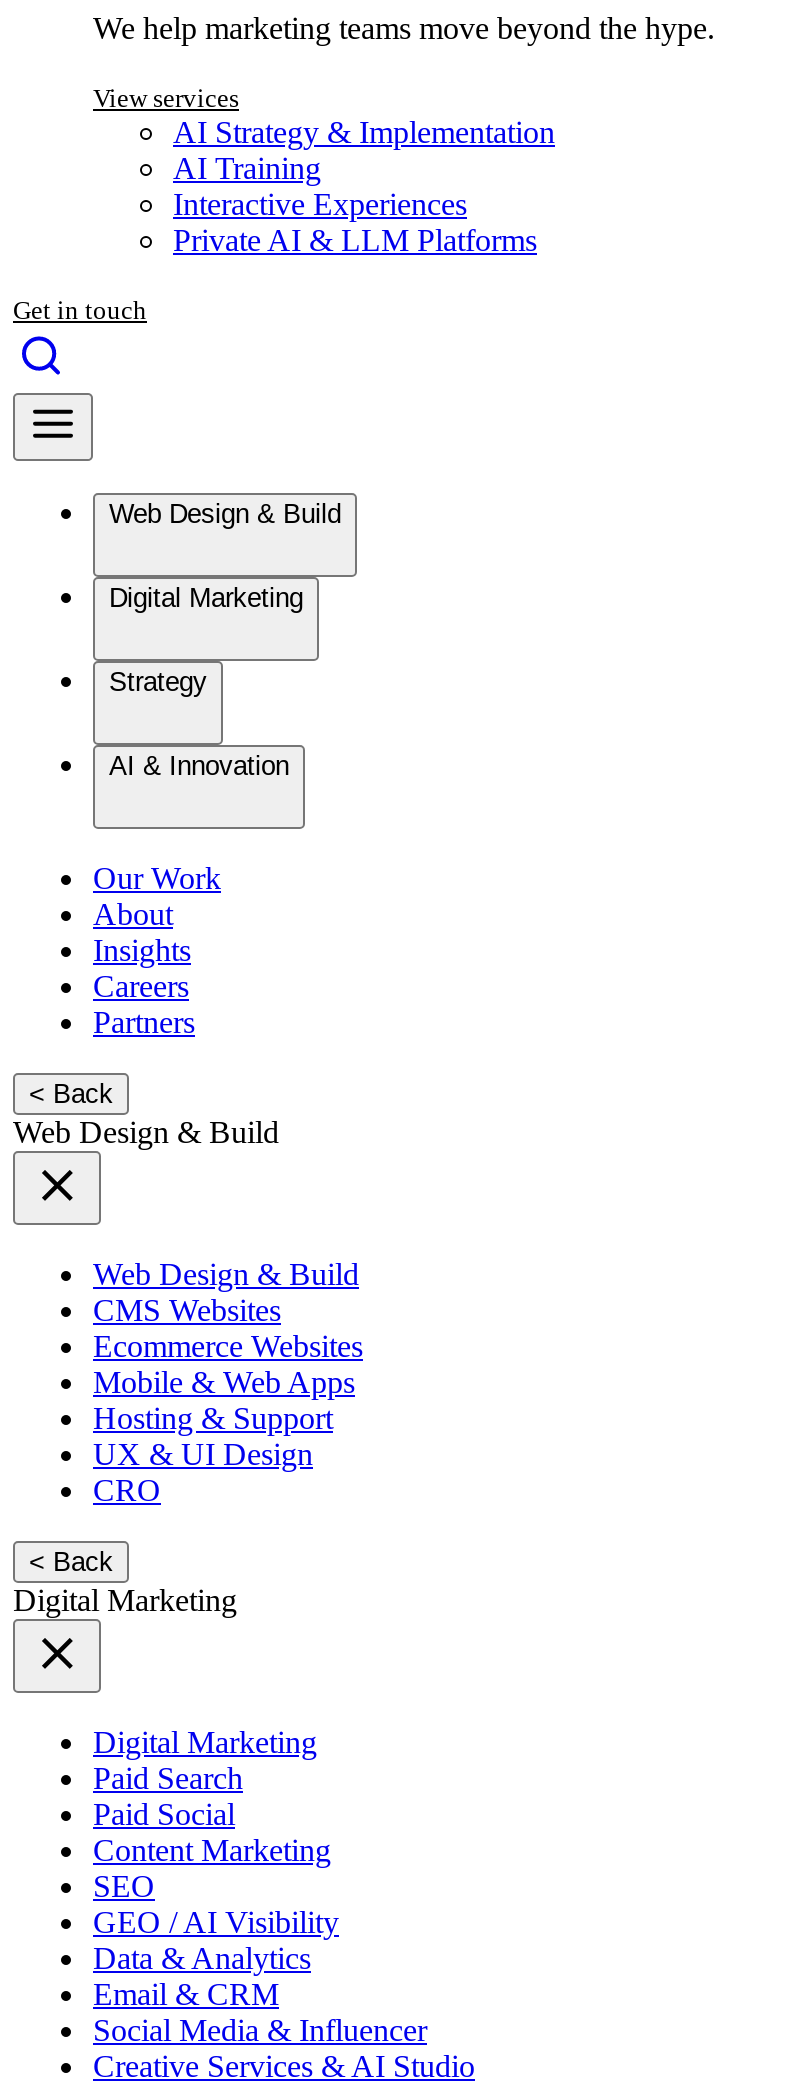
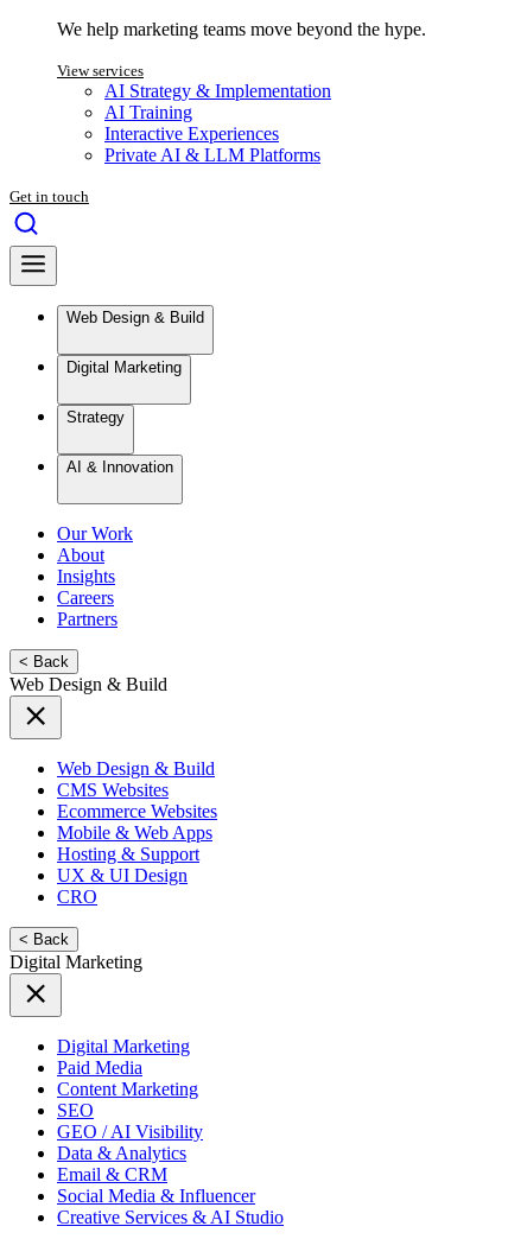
- Paid Search
- Paid Social
+ Paid Media
